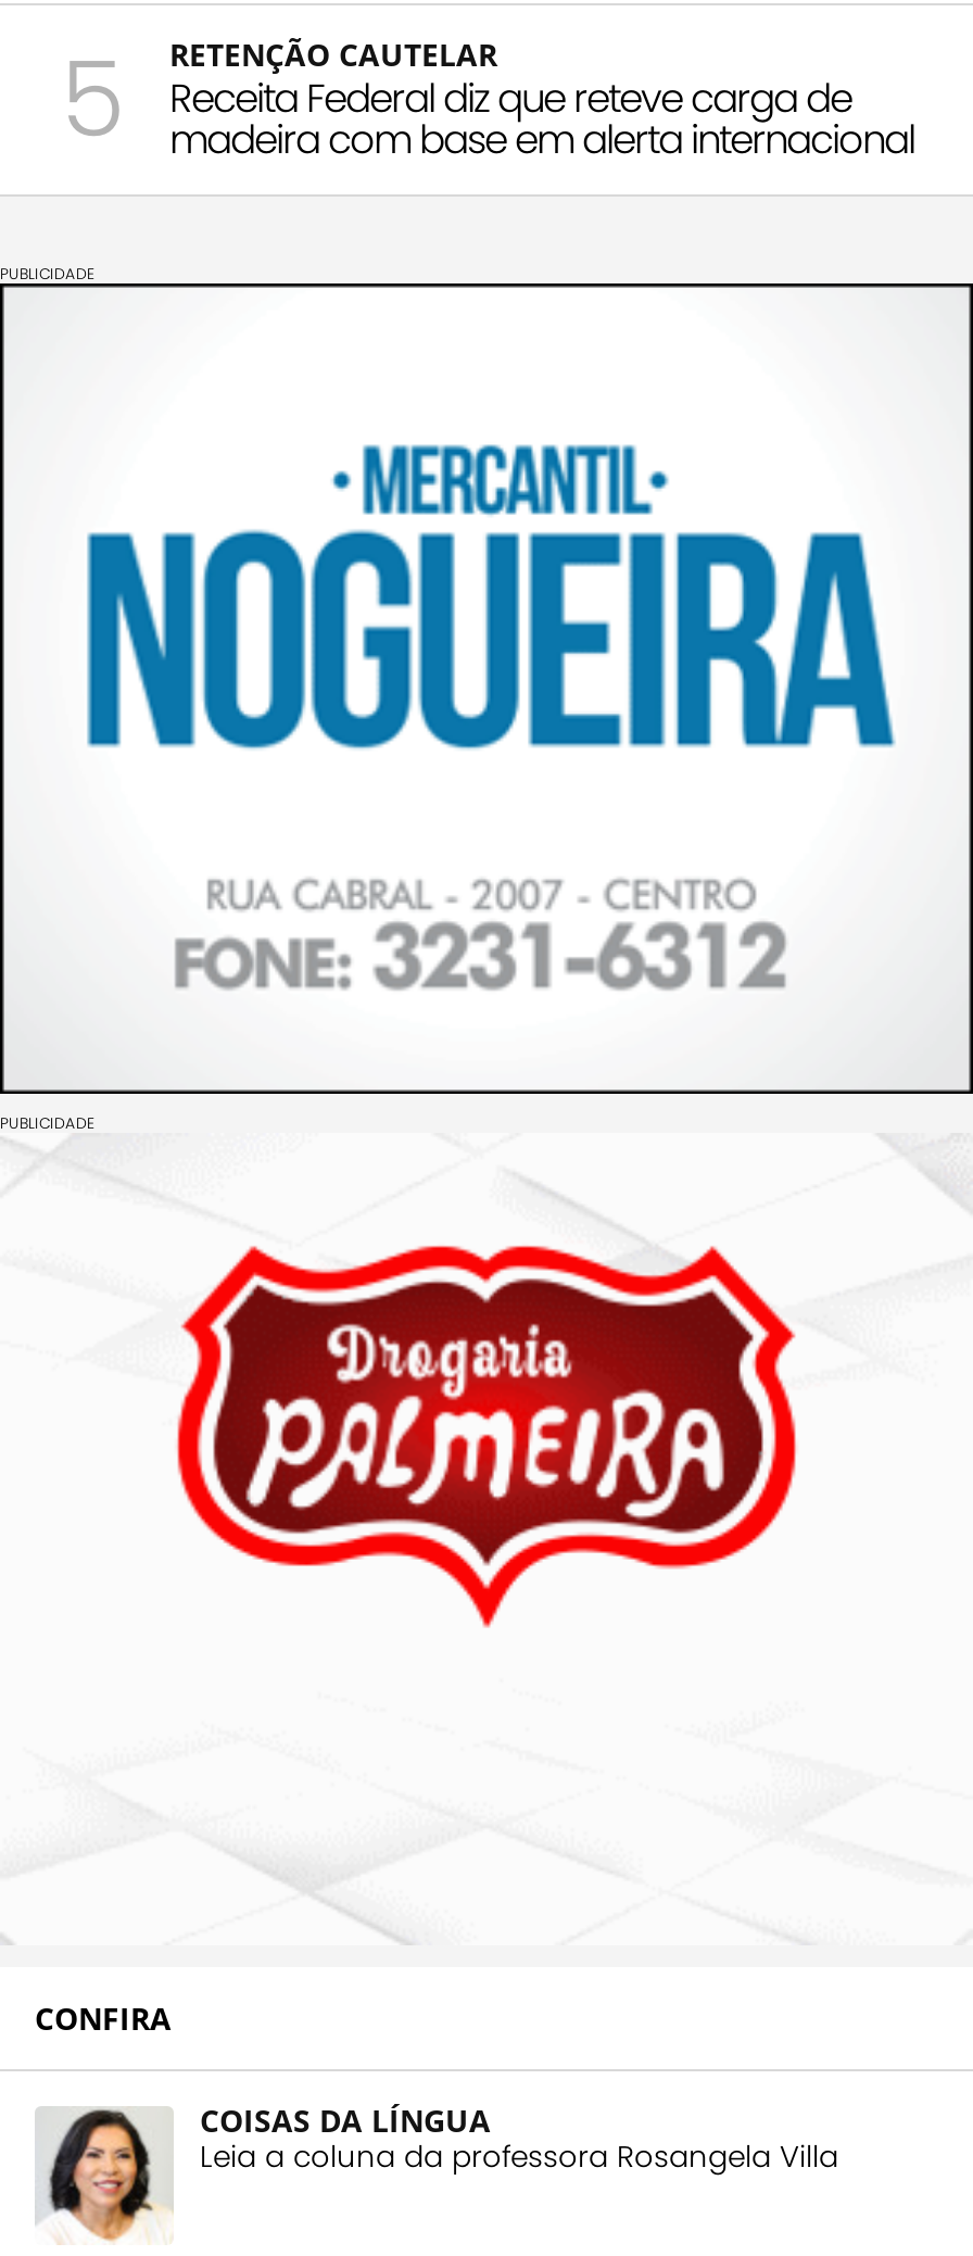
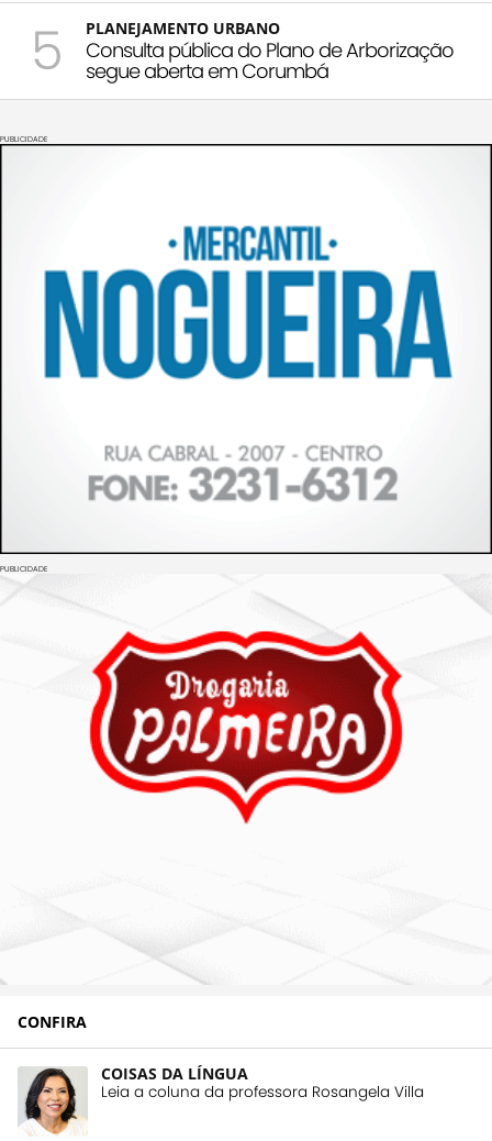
- RETENÇÃO CAUTELAR
- Receita Federal diz que reteve carga de
- madeira com base em alerta internacional
+ PLANEJAMENTO URBANO
+ Consulta pública do Plano de Arborização
+ segue aberta em Corumbá
